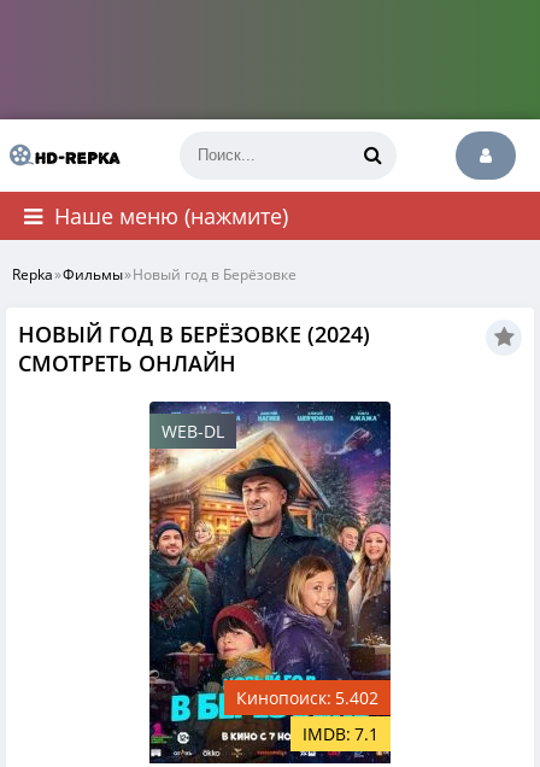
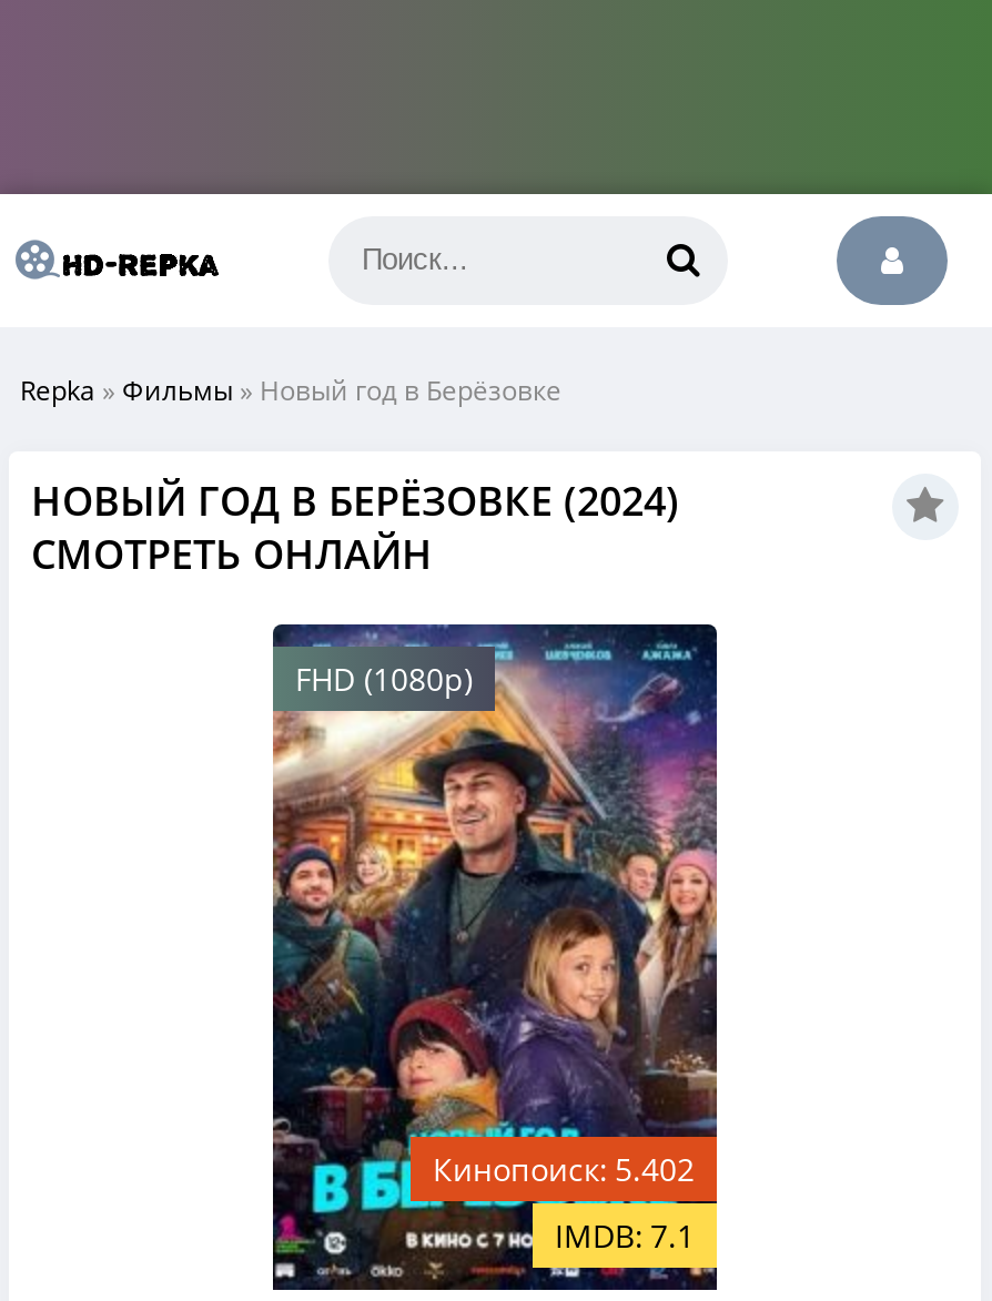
- Наше меню (нажмите)

- WEB-DL
+ FHD (1080p)
